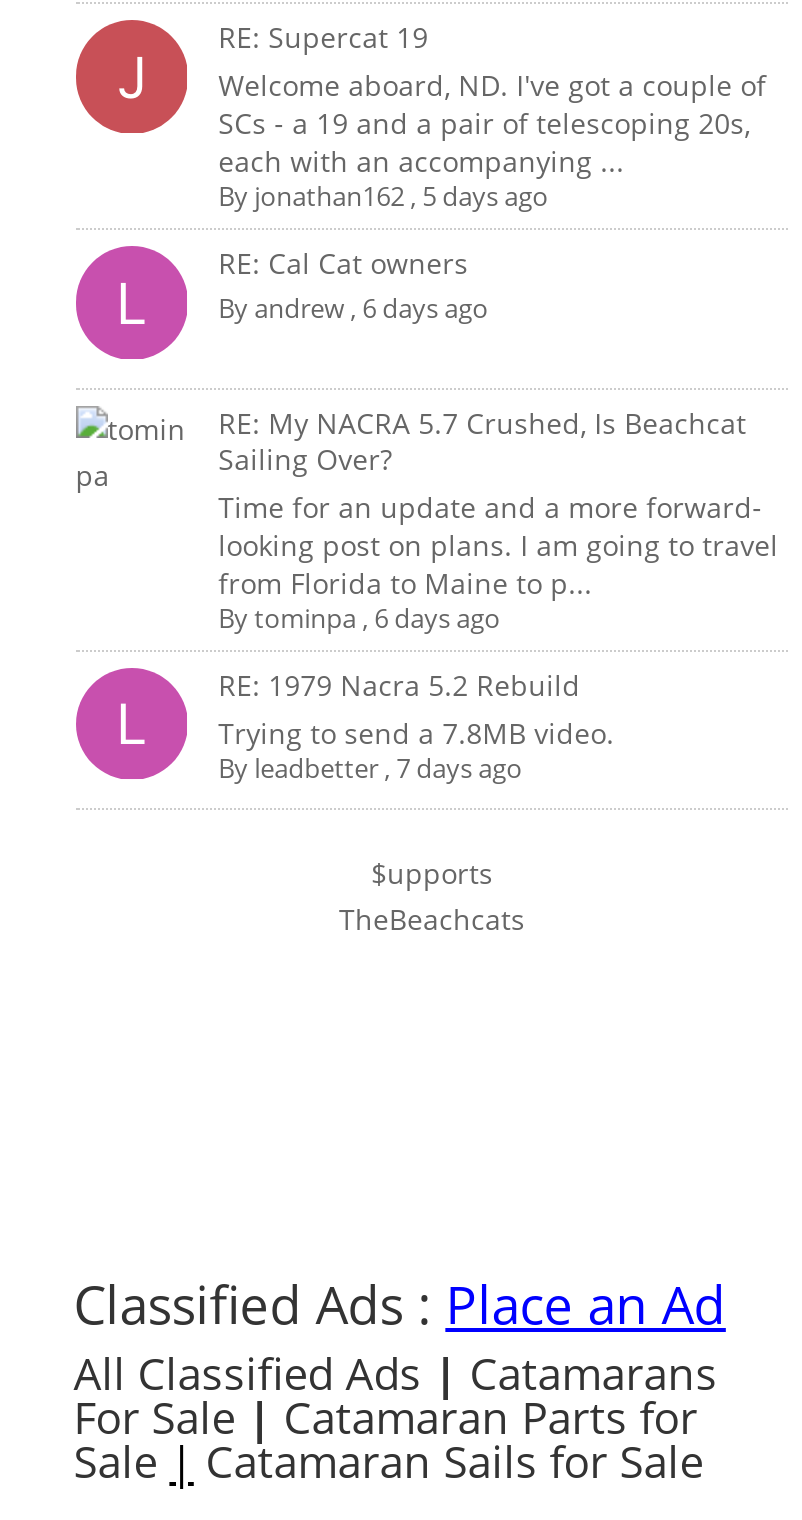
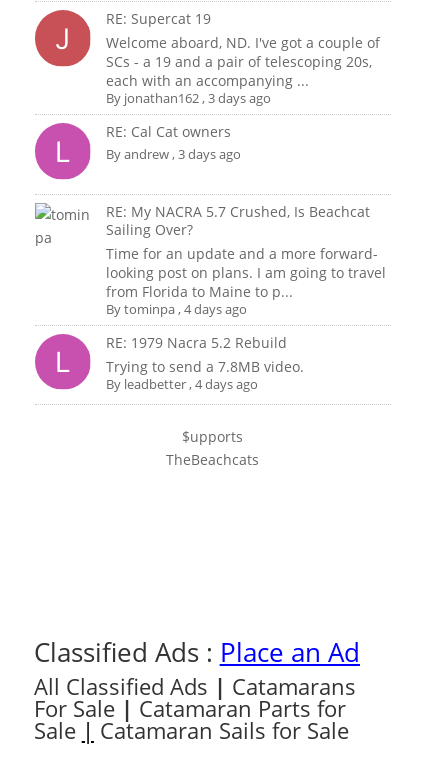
- By jonathan162, 5 days ago
+ By jonathan162, 3 days ago

- By andrew, 6 days ago
+ By andrew, 3 days ago

- By tominpa, 6 days ago
+ By tominpa, 4 days ago

- Byleadbetter, 7 days ago
+ Byleadbetter, 4 days ago
